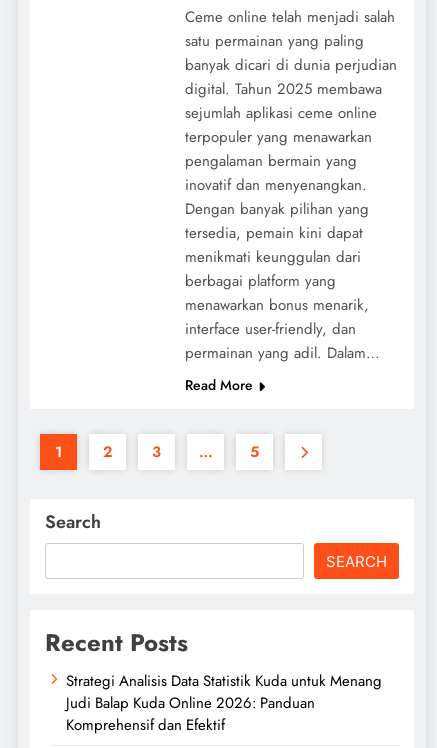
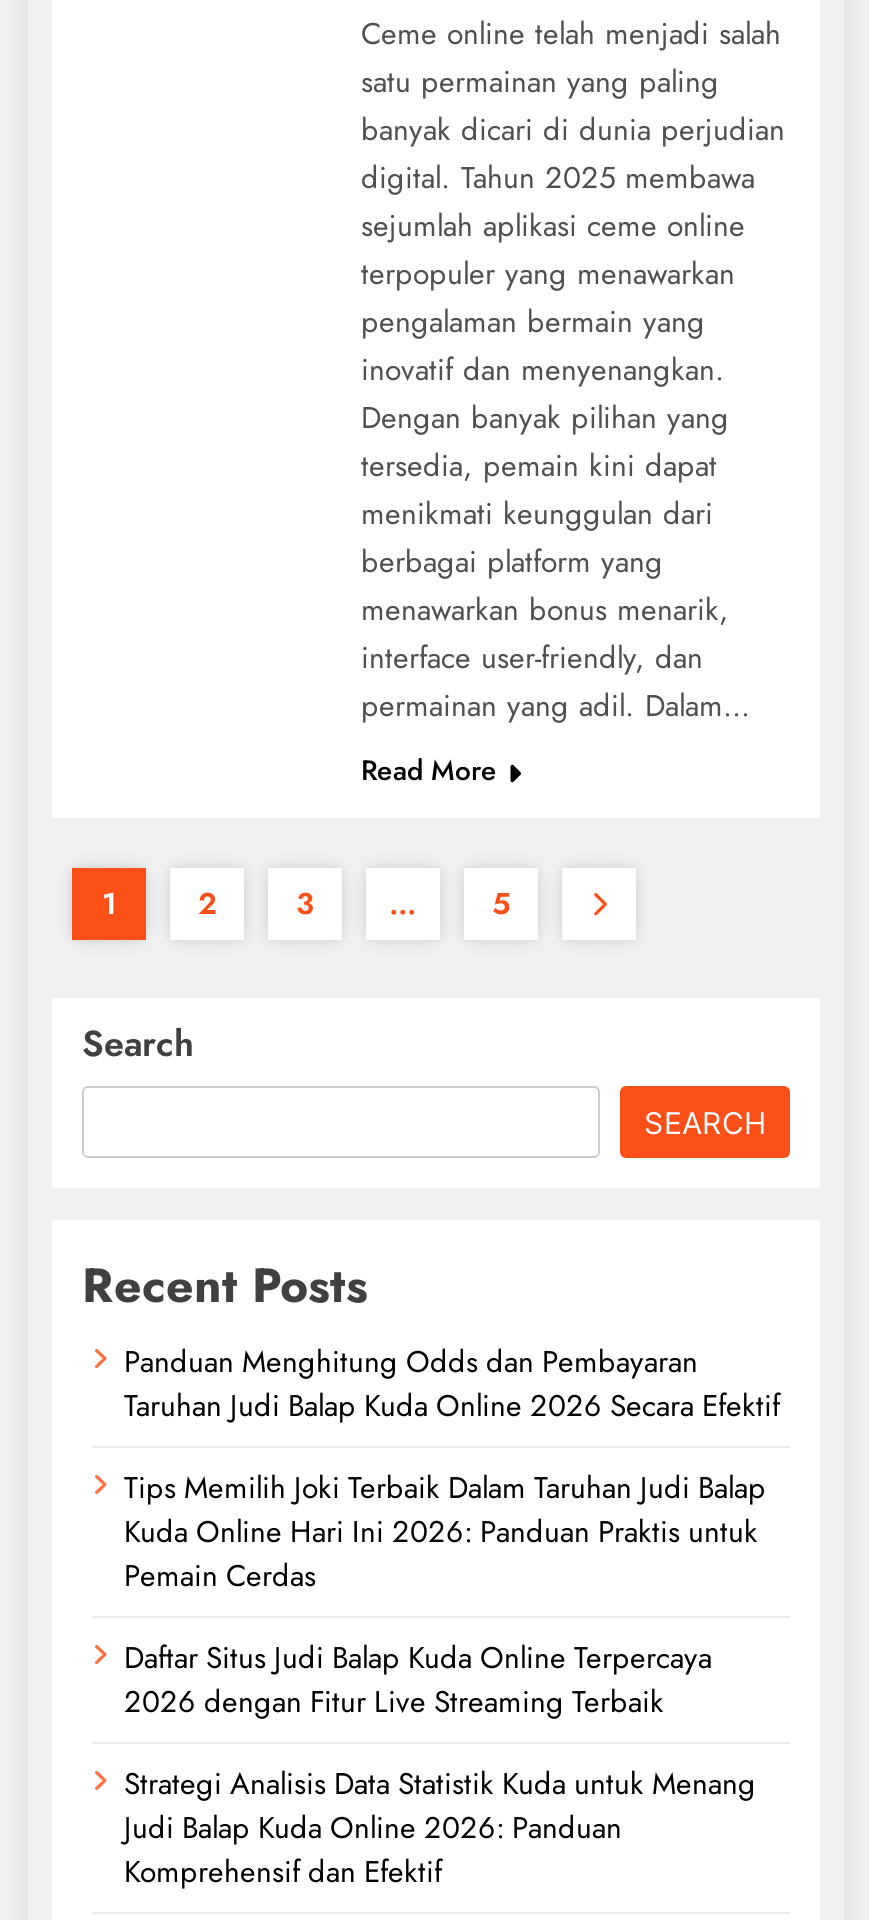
+ Panduan Menghitung Odds dan Pembayaran
+ Taruhan Judi Balap Kuda Online 2026 Secara Efektif
+ Tips Memilih Joki Terbaik Dalam Taruhan Judi Balap
+ Kuda Online Hari Ini 2026: Panduan Praktis untuk
+ Pemain Cerdas
+ Daftar Situs Judi Balap Kuda Online Terpercaya
+ 2026 dengan Fitur Live Streaming Terbaik
